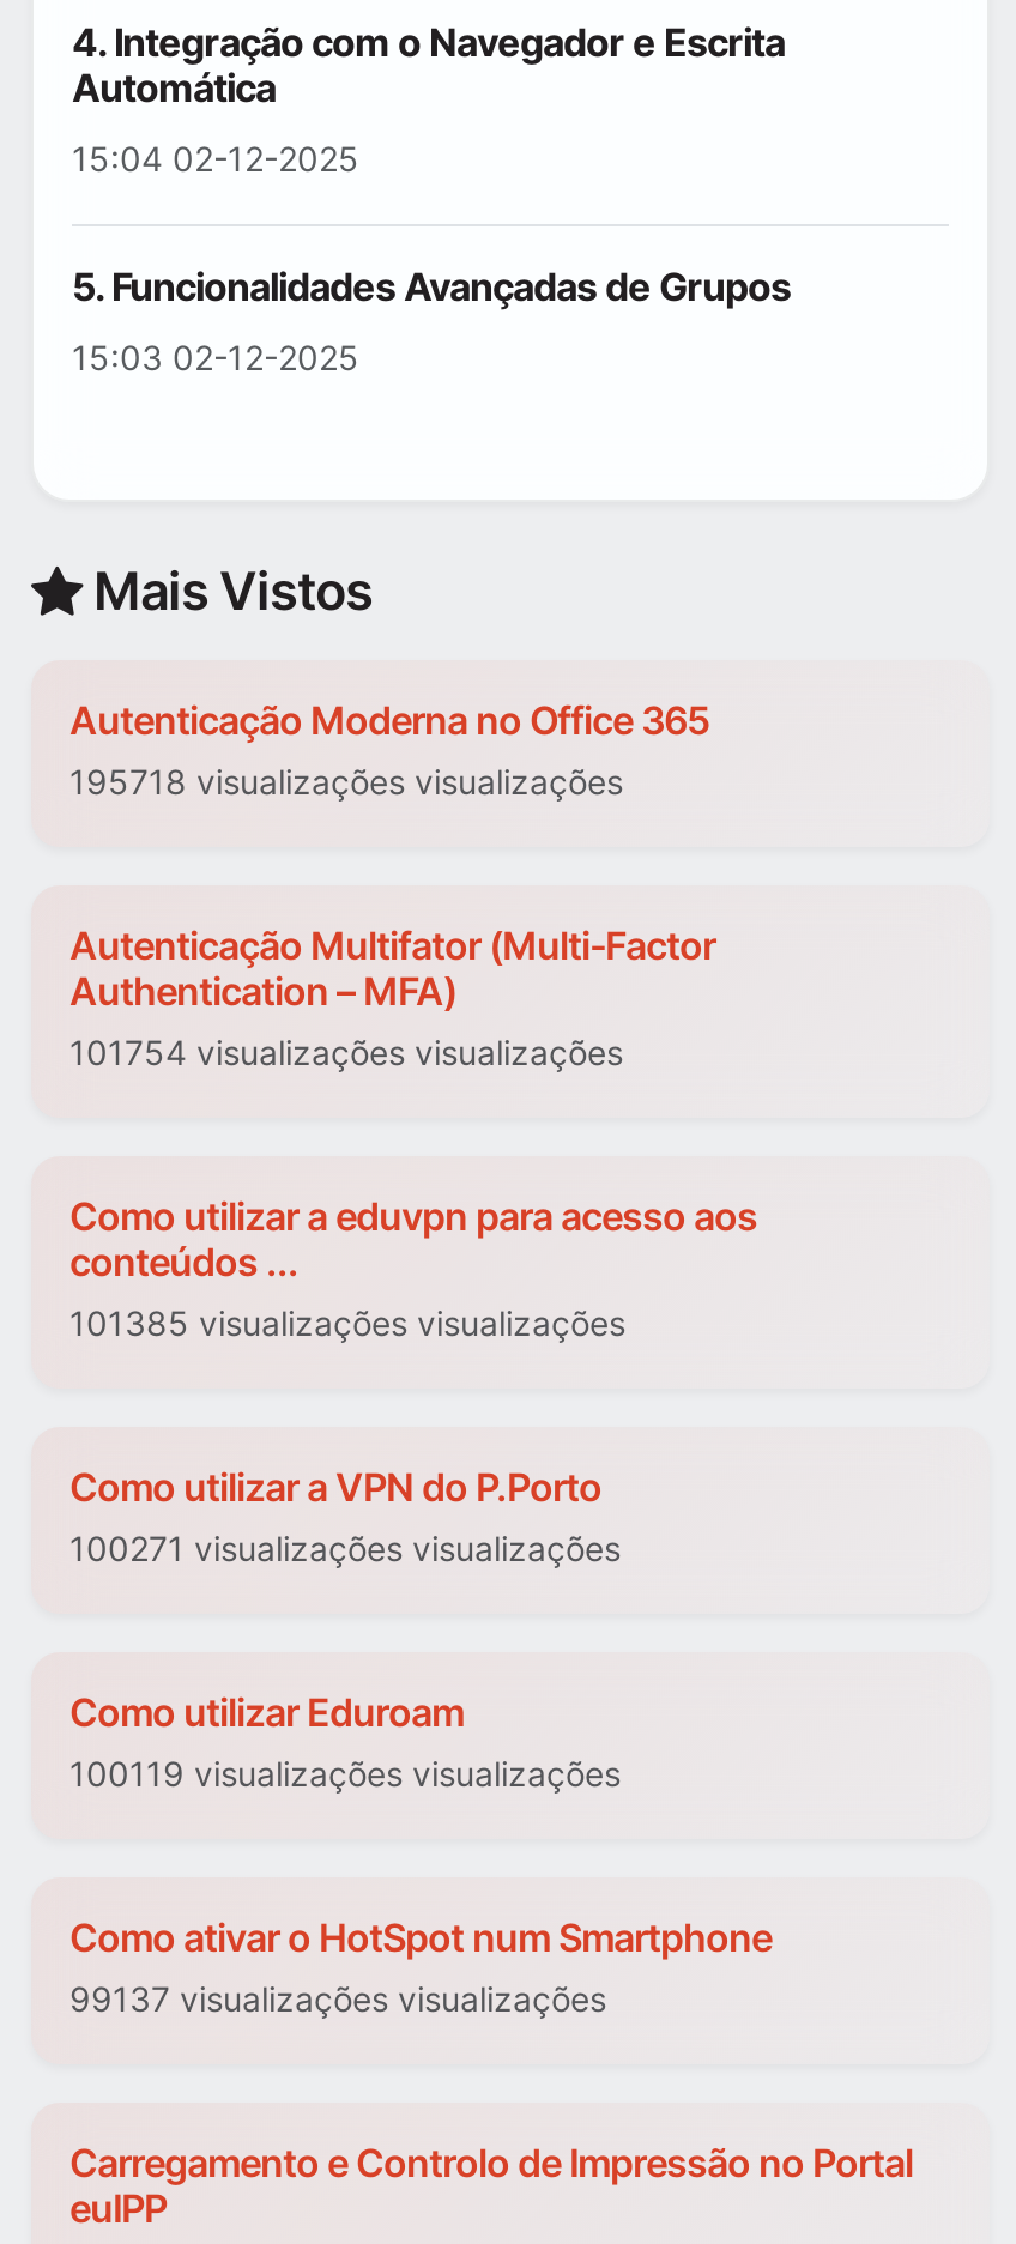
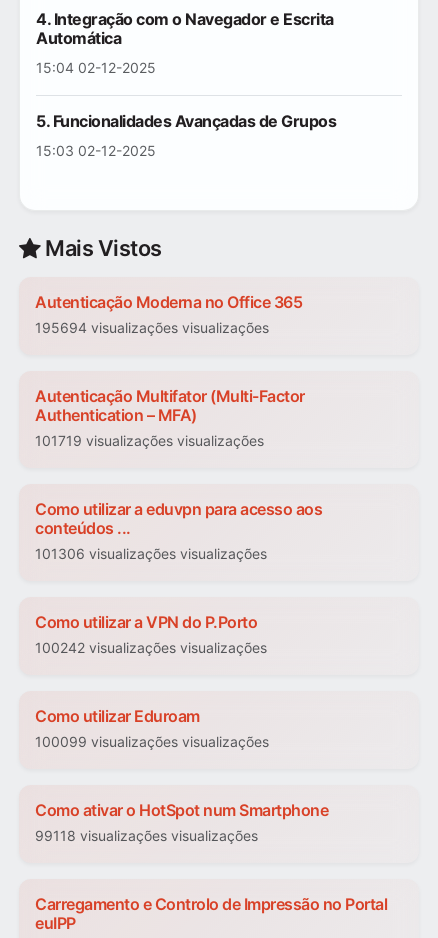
- 195718 visualizações visualizações
+ 195694 visualizações visualizações

- 101754 visualizações visualizações
+ 101719 visualizações visualizações

- 101385 visualizações visualizações
+ 101306 visualizações visualizações

- 100271 visualizações visualizações
+ 100242 visualizações visualizações

- 100119 visualizações visualizações
+ 100099 visualizações visualizações

- 99137 visualizações visualizações
+ 99118 visualizações visualizações
